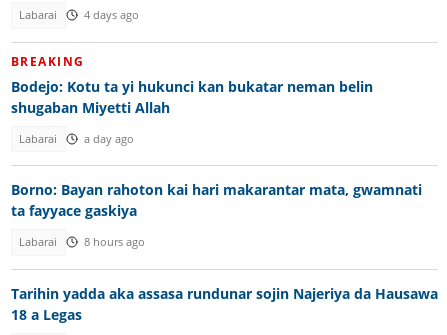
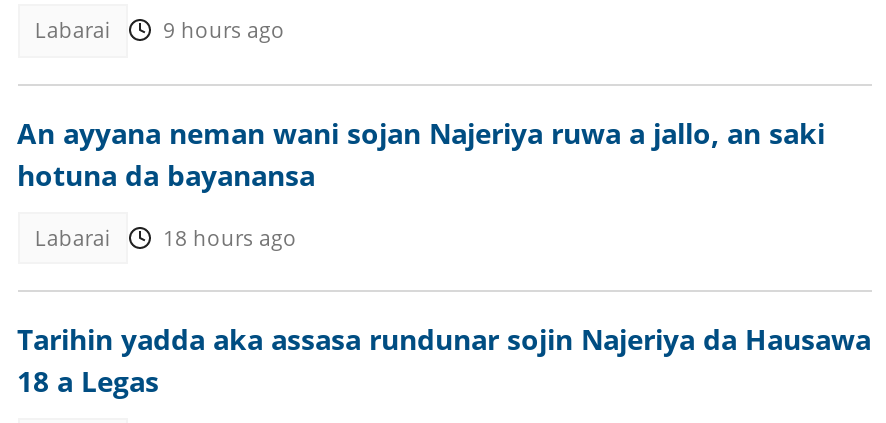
- Labarai 4 days ago
+ Labarai 9 hours ago

- BREAKING
- Bodejo: Kotu ta yi hukunci kan bukatar neman belin
- shugaban Miyetti Allah
+ An ayyana neman wani sojan Najeriya ruwa a jallo, an saki
+ hotuna da bayanansa

- a day ago
- Borno: Bayan rahoton kai hari makarantar mata, gwamnati
- ta fayyace gaskiya
- Labarai
- 8 hours ago
+ 18 hours ago
